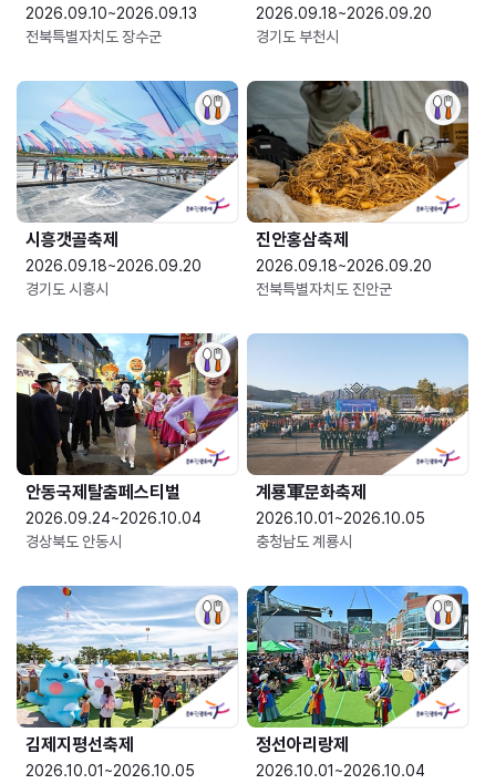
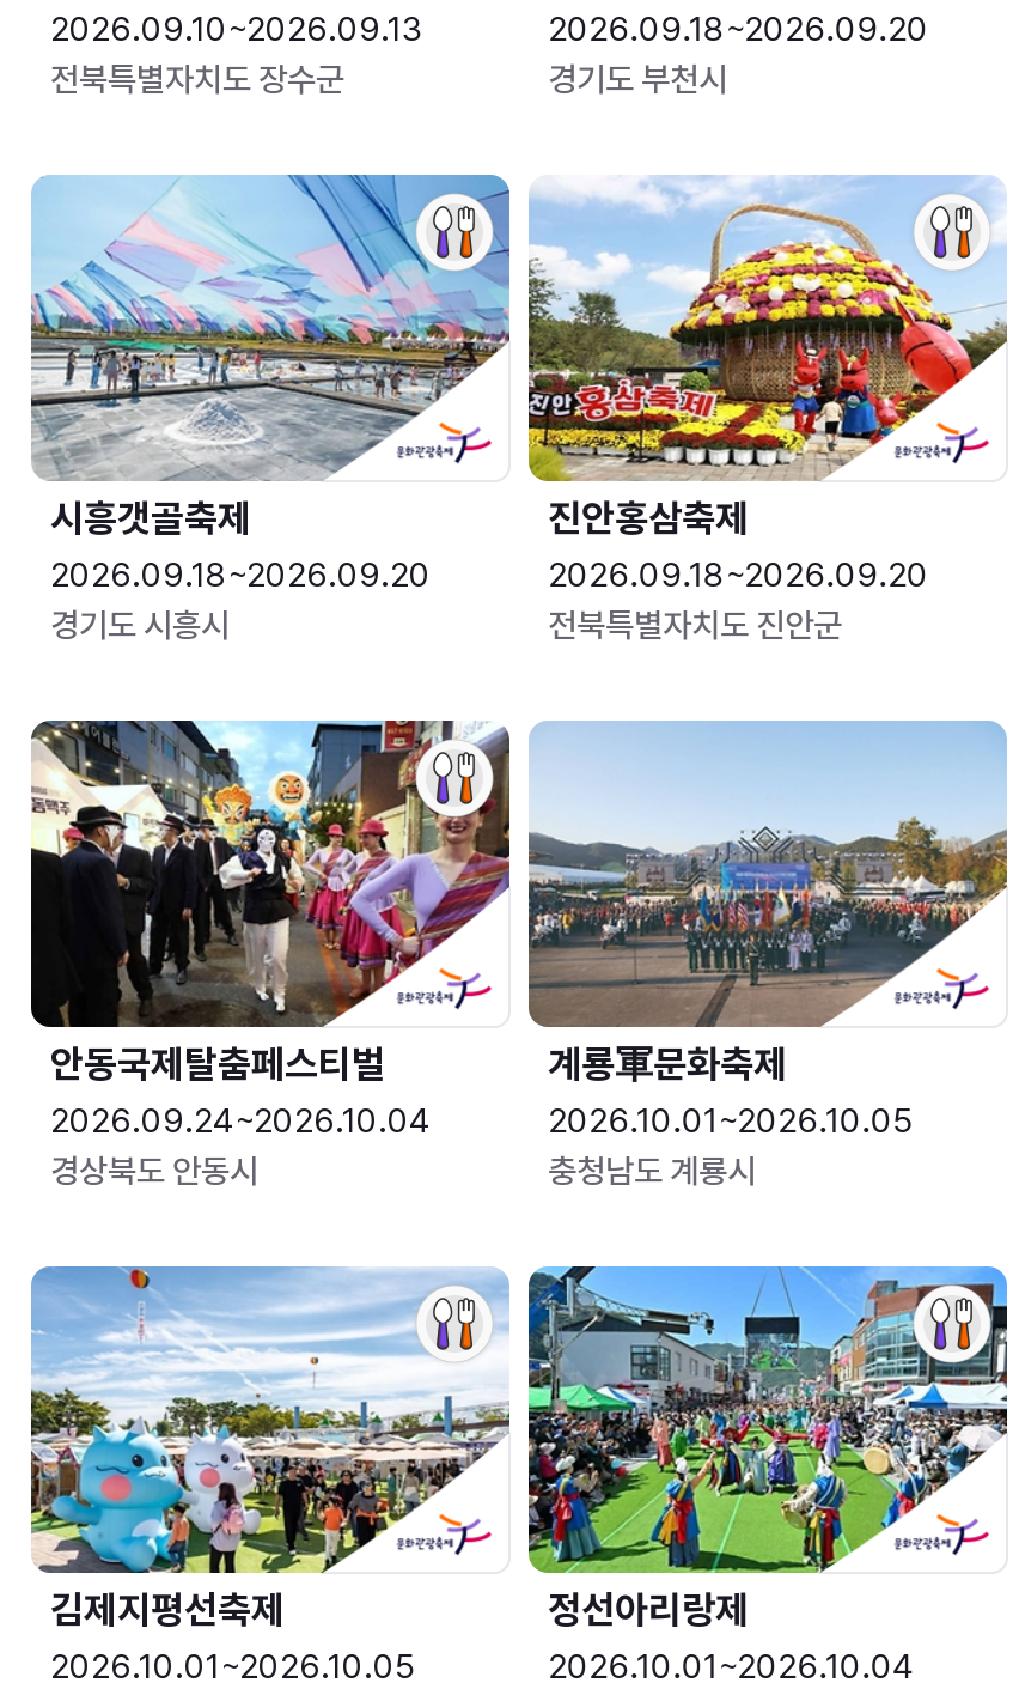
- [image]
+ [image]
